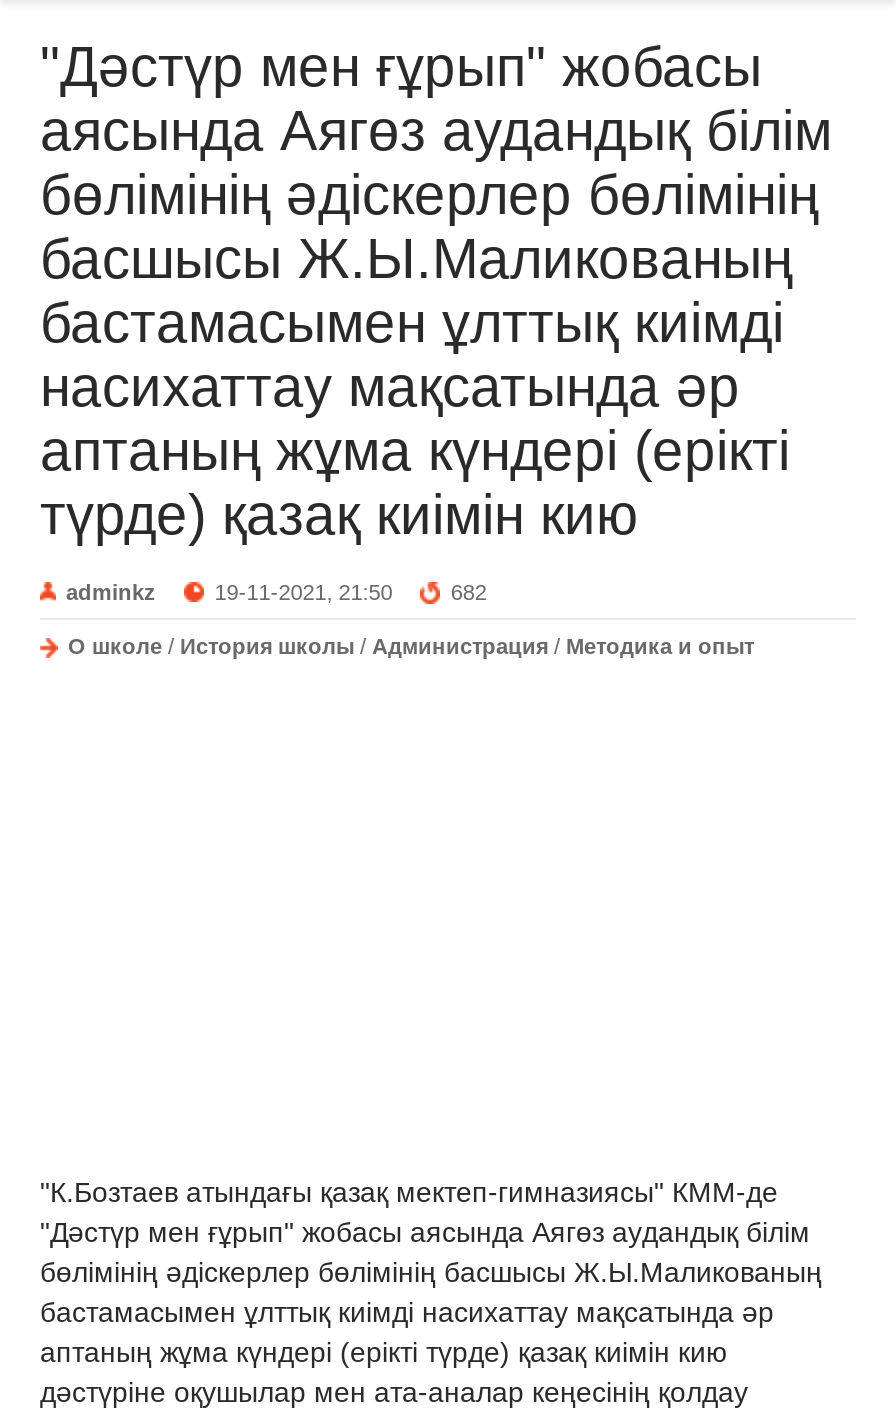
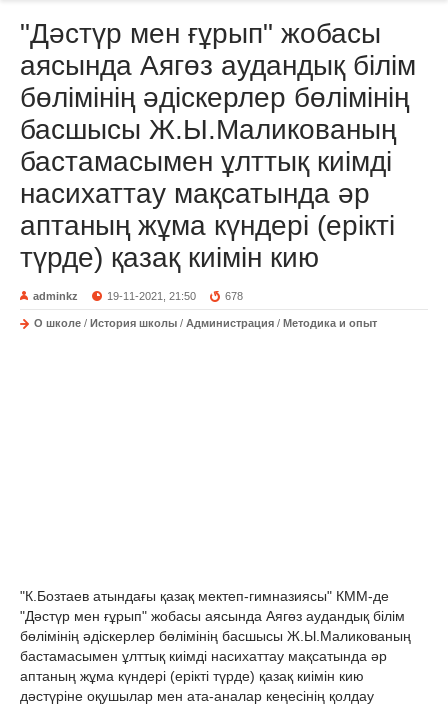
- 682
+ 678
